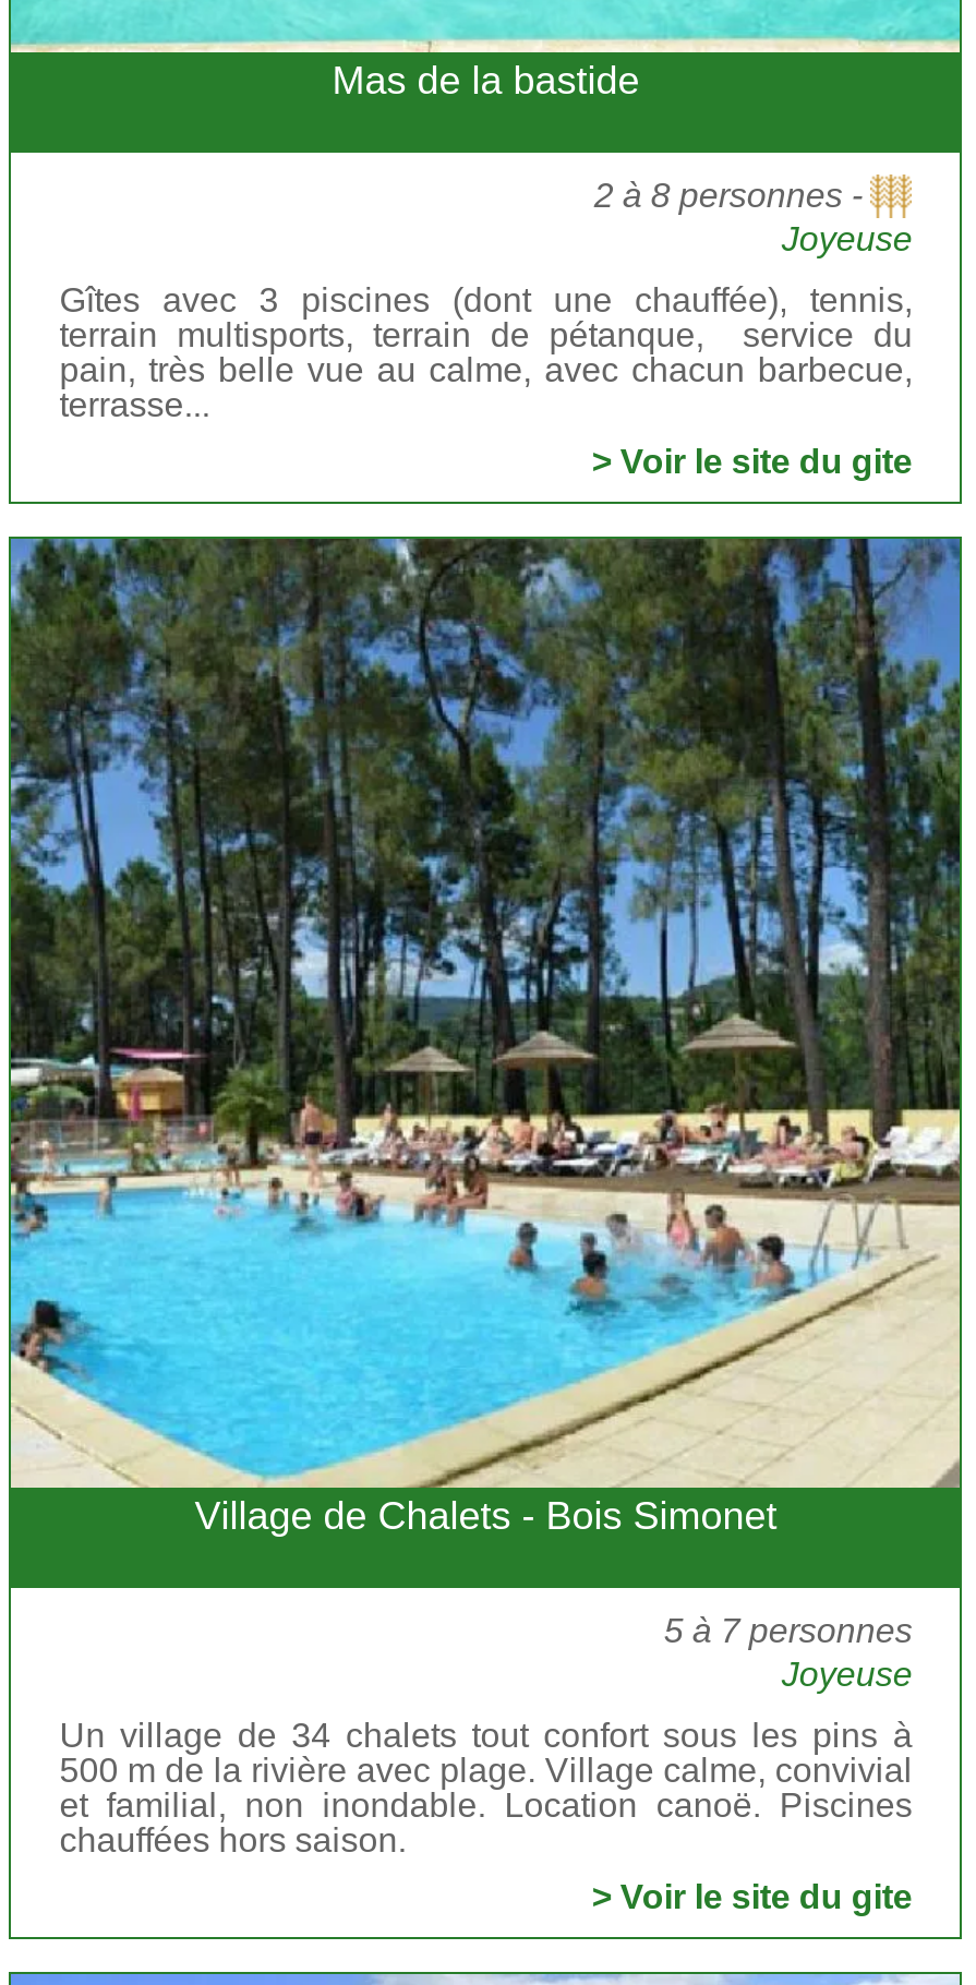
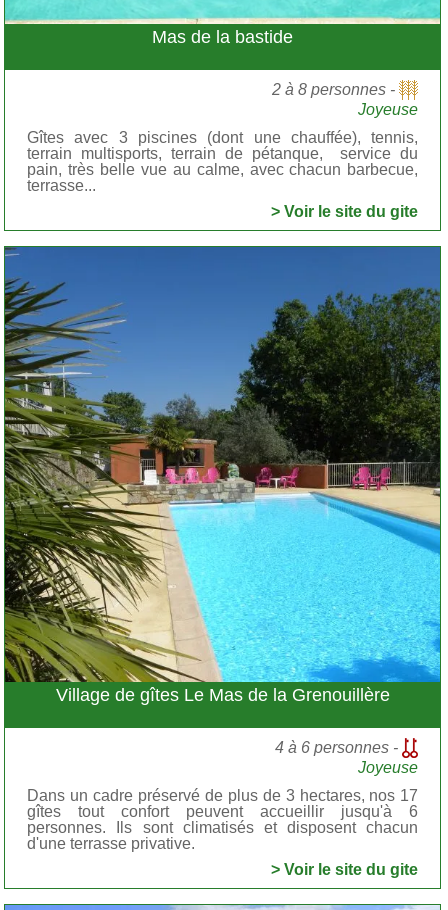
- [image]
- Village de Chalets - Bois Simonet
+ [image]
+ Village de gîtes Le Mas de la Grenouillère

- 5 à 7 personnes
+ 4 à 6 personnes -

- Un village de 34 chalets tout confort sous les pins à
- 500 m de la rivière avec plage. Village calme, convivial
- et familial, non inondable. Location canoë. Piscines
- chauffées hors saison.
+ Dans un cadre préservé de plus de 3 hectares, nos 17
+ gîtes tout confort peuvent accueillir jusqu'à 6
+ personnes. Ils sont climatisés et disposent chacun
+ d'une terrasse privative.
